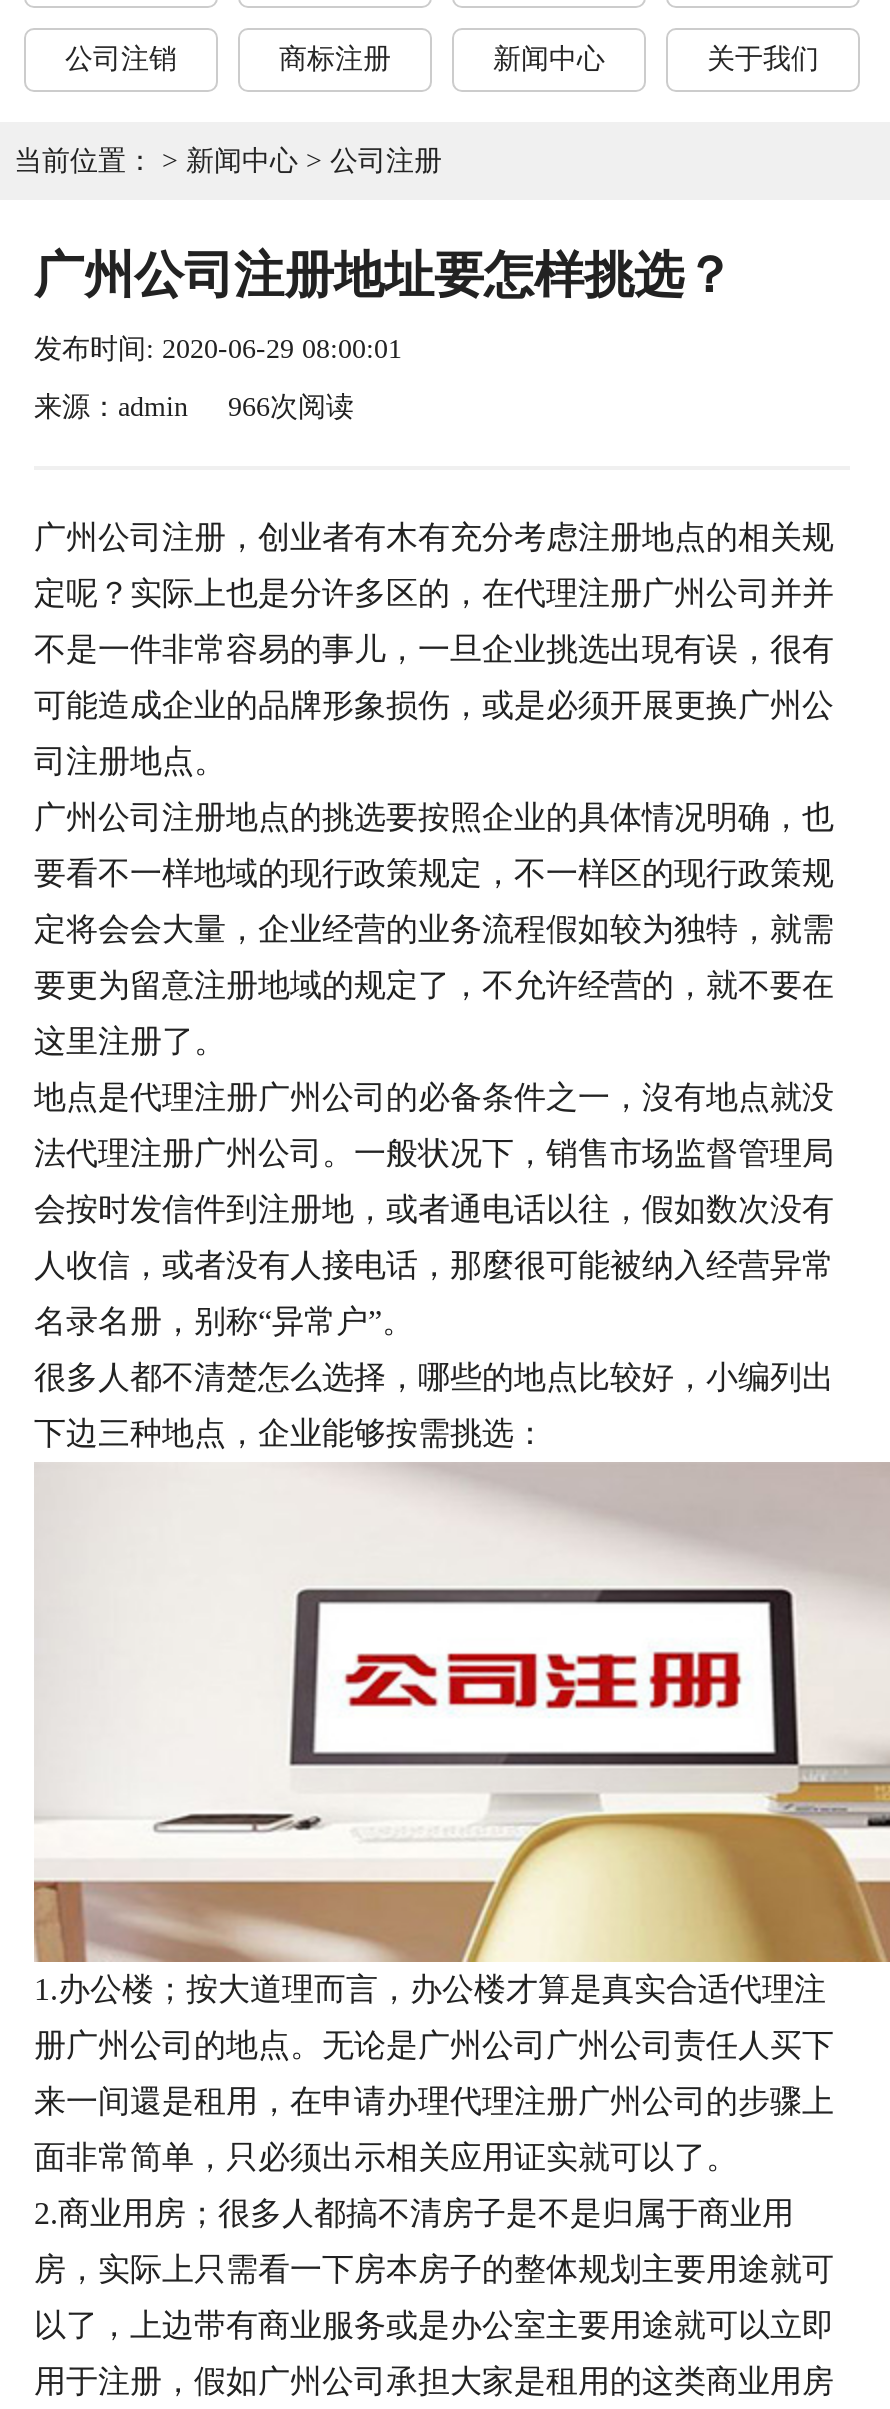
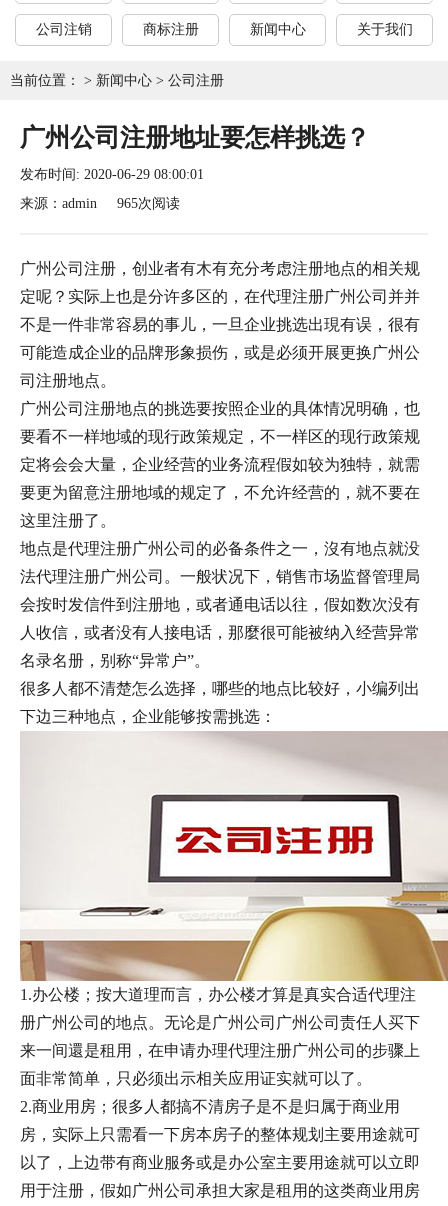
- 来源：admin 966次阅读
+ 来源：admin 965次阅读
